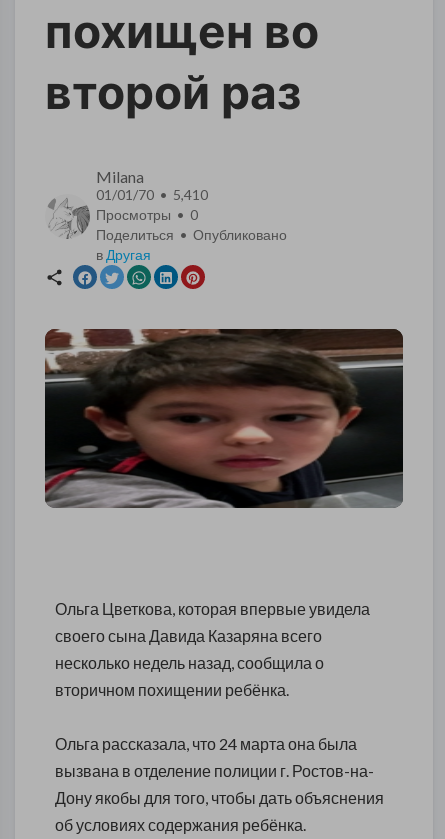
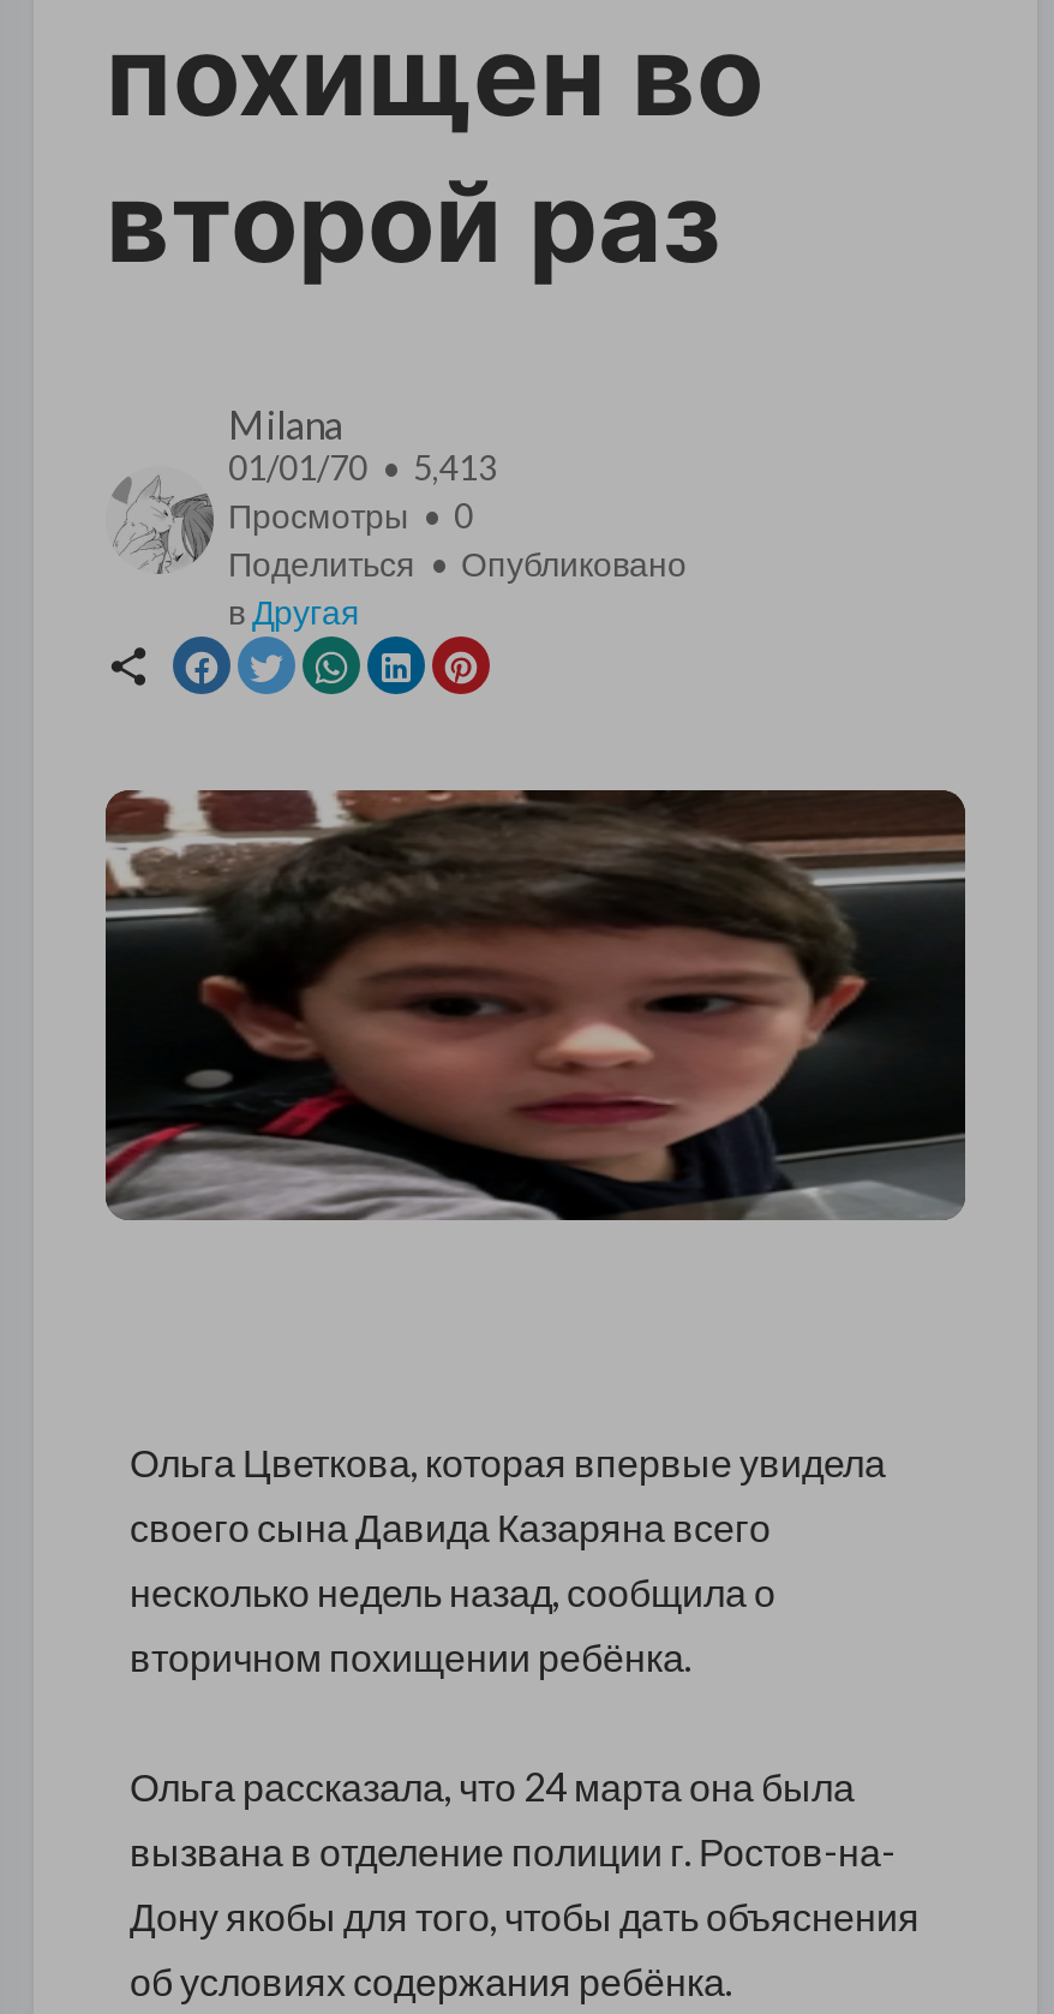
- 01/01/70 • 5,410
+ 01/01/70 • 5,413
